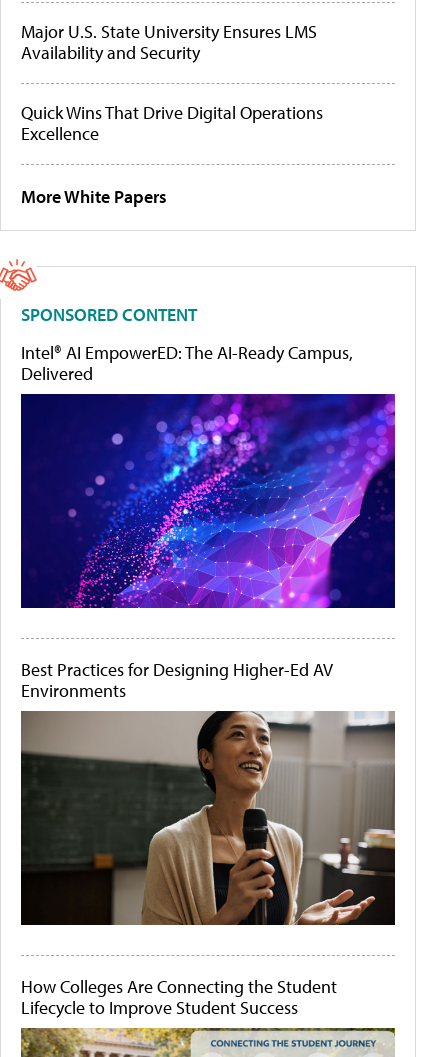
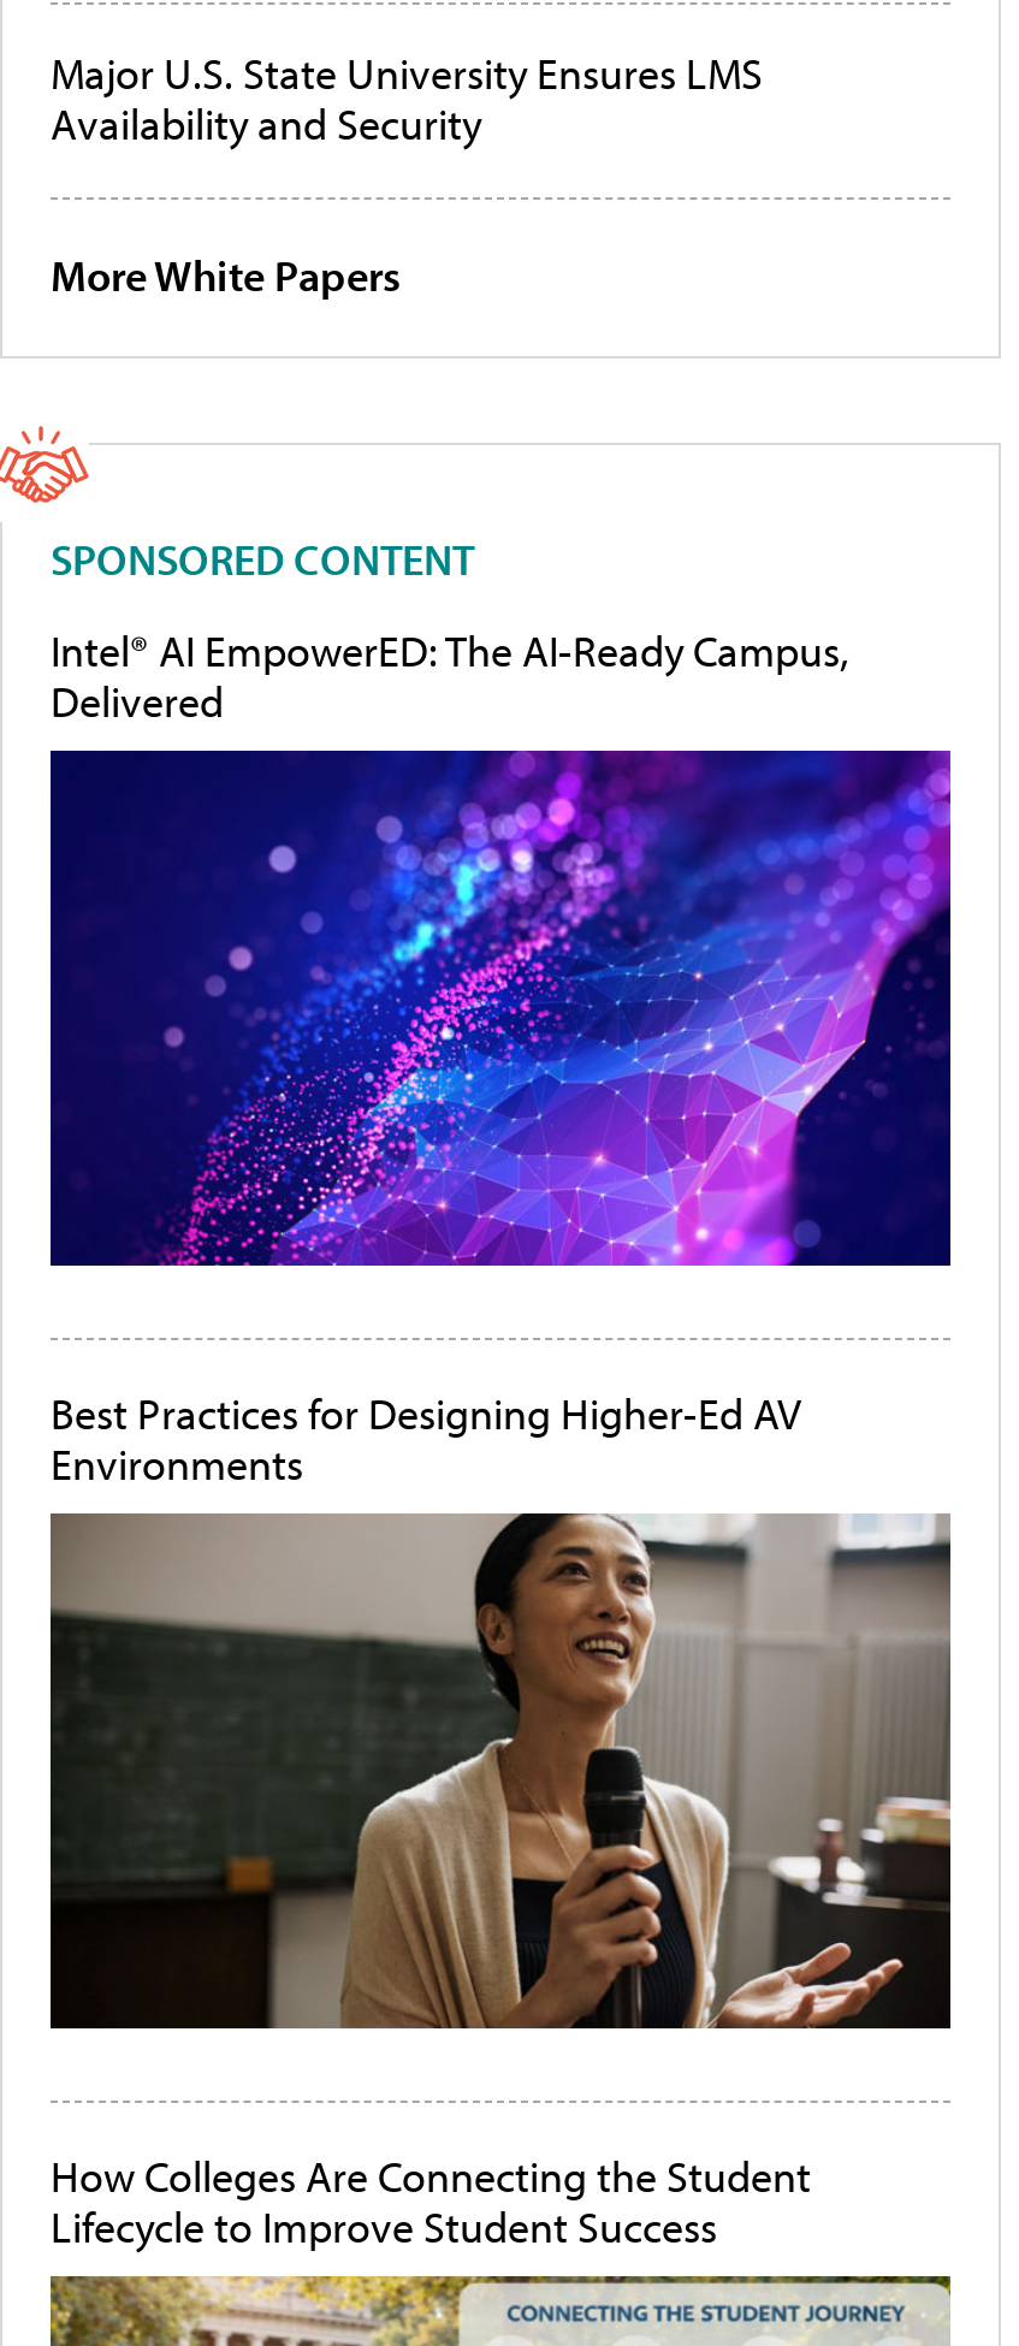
- Quick Wins That Drive Digital Operations
- Excellence
